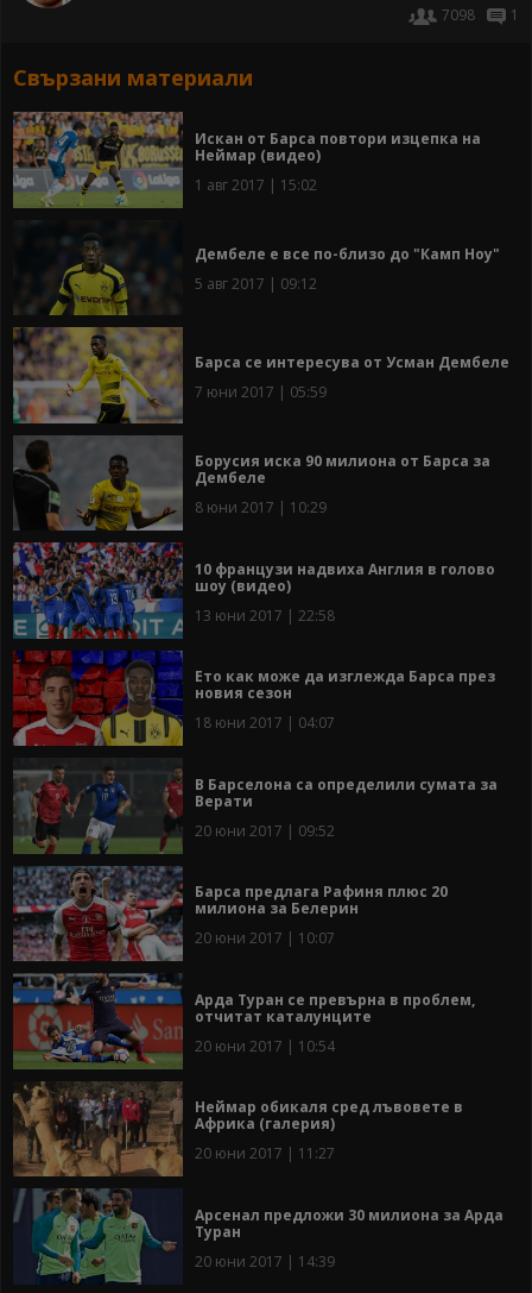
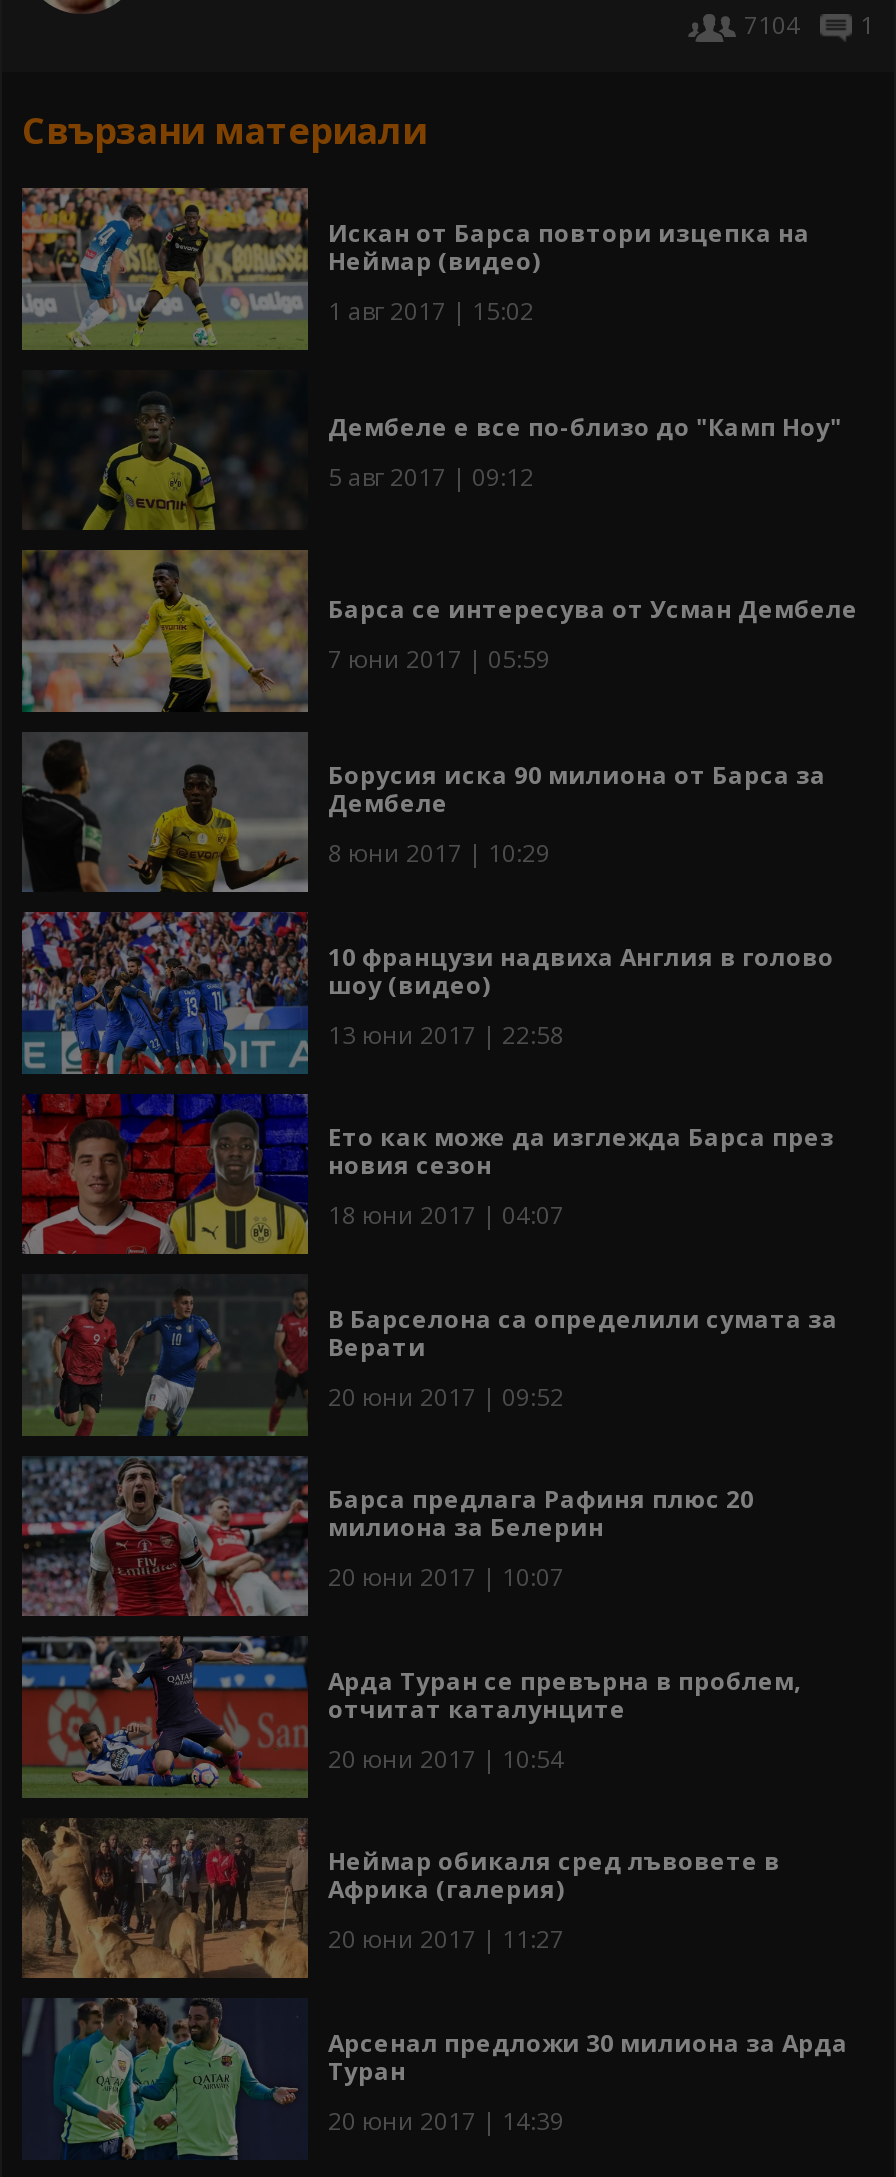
- 7098 1
+ 7104 1
